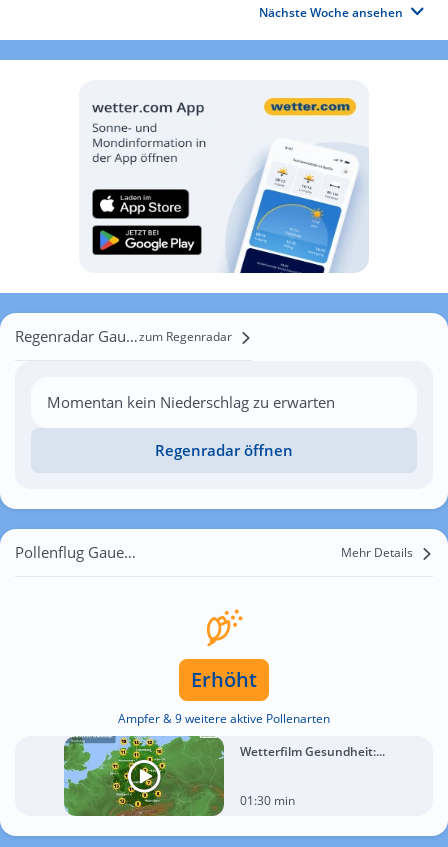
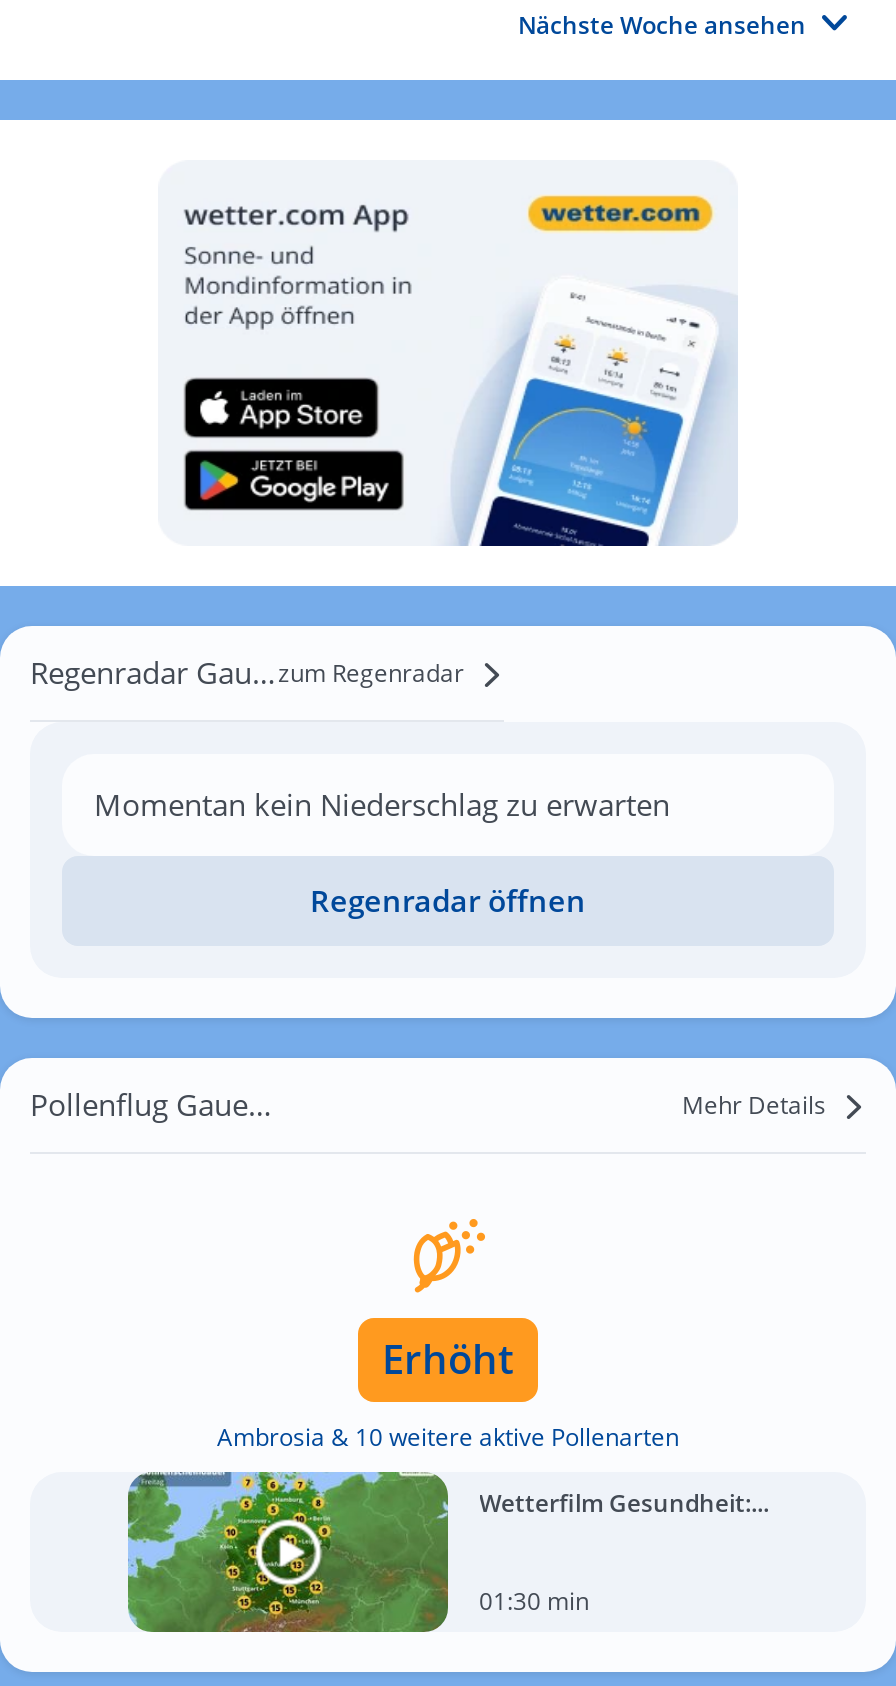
- Ampfer & 9 weitere aktive Pollenarten
+ Ambrosia & 10 weitere aktive Pollenarten
